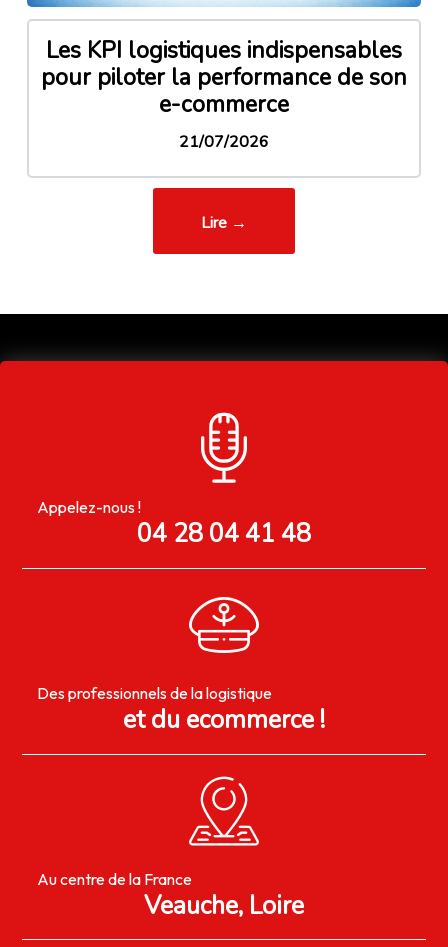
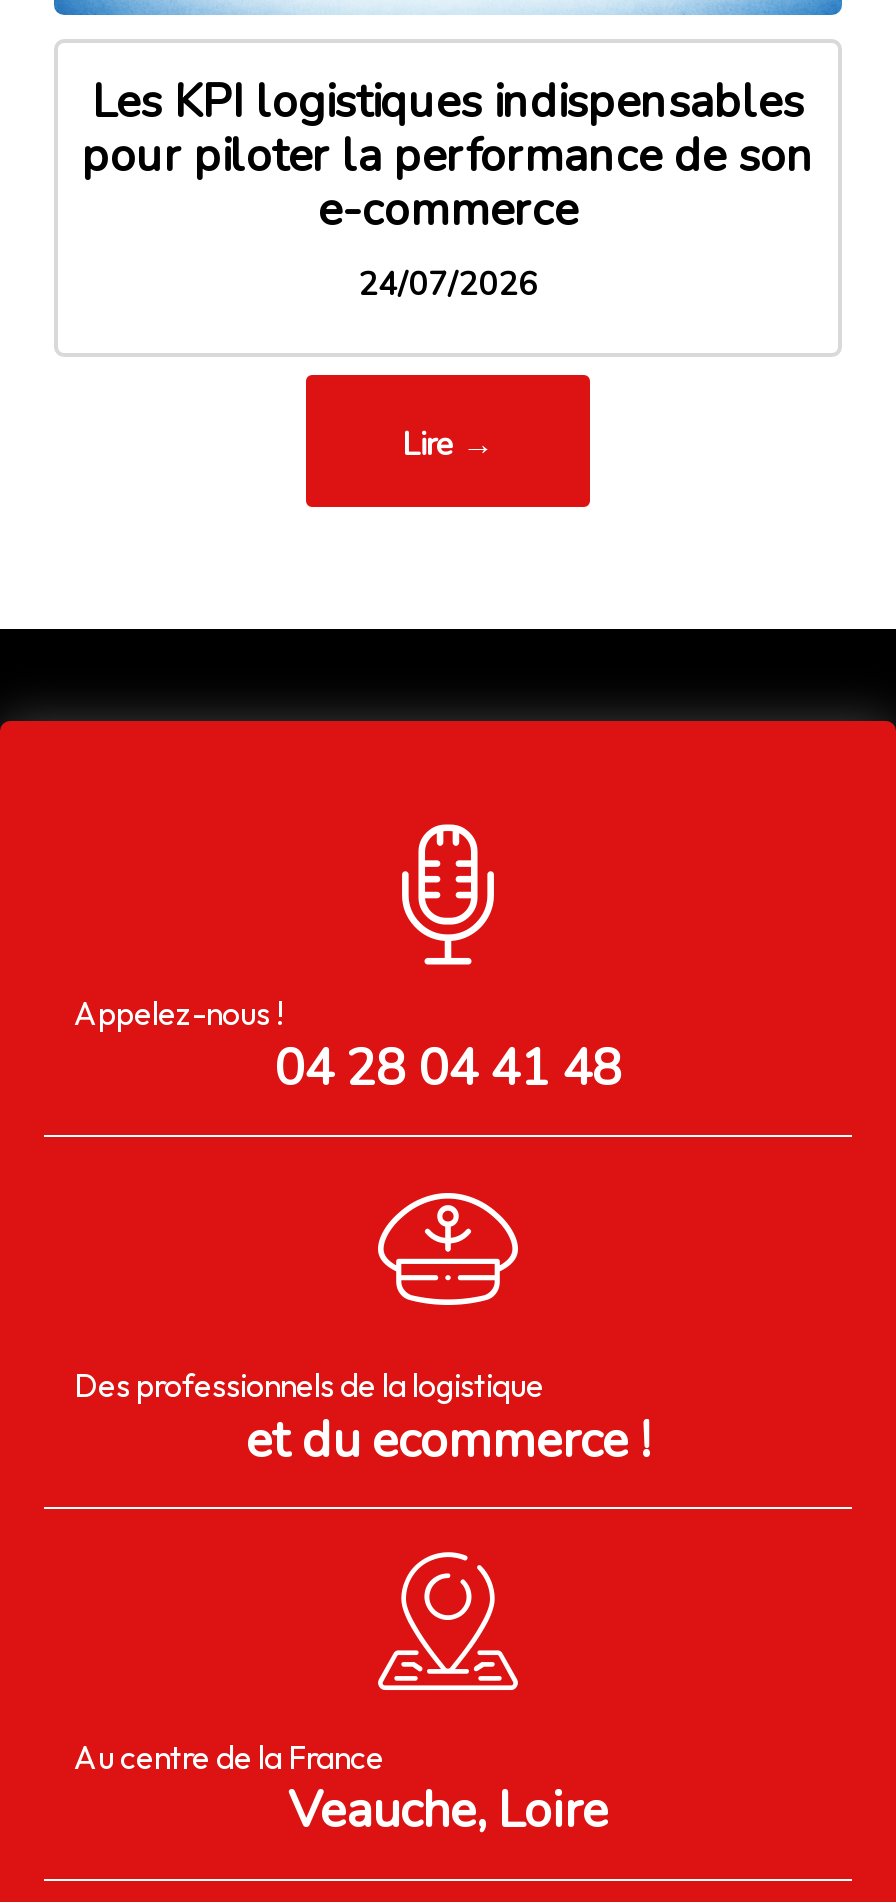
- 21/07/2026
+ 24/07/2026
